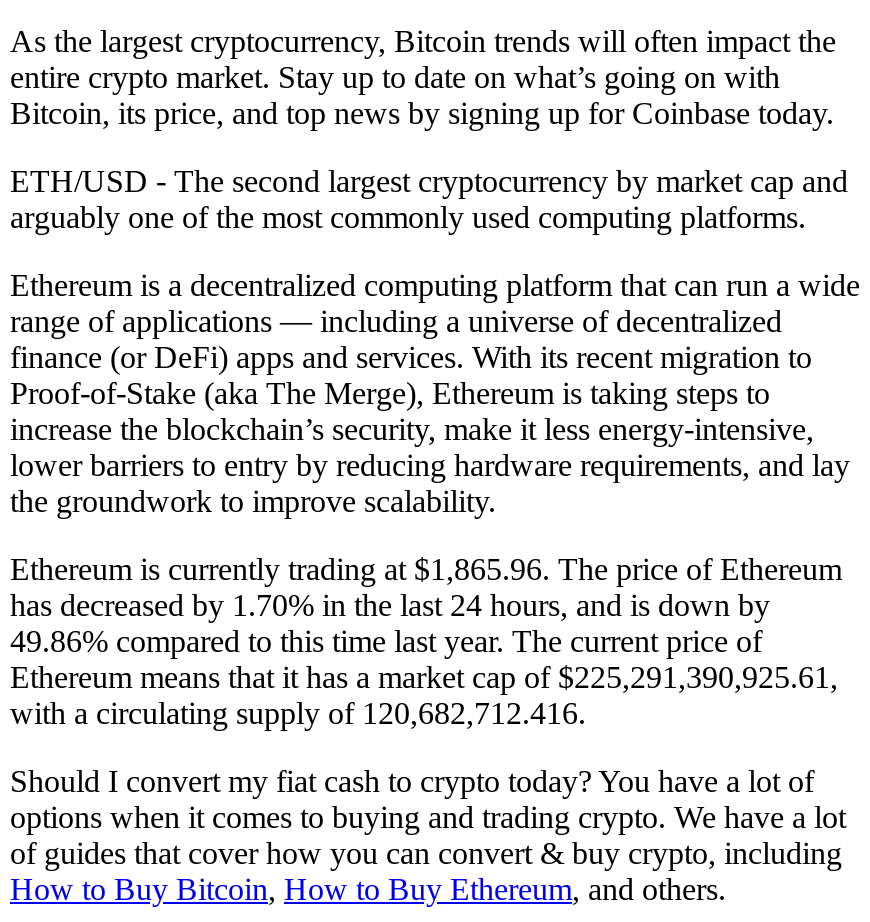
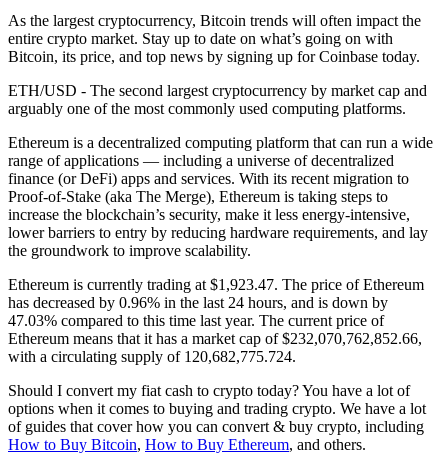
- Ethereum is currently trading at $1,865.96. The price of Ethereum
+ Ethereum is currently trading at $1,923.47. The price of Ethereum

- has decreased by 1.70% in the last 24 hours, and is down by
+ has decreased by 0.96% in the last 24 hours, and is down by

- 49.86% compared to this time last year. The current price of
+ 47.03% compared to this time last year. The current price of

- Ethereum means that it has a market cap of $225,291,390,925.61,
+ Ethereum means that it has a market cap of $232,070,762,852.66,

- with a circulating supply of 120,682,712.416.
+ with a circulating supply of 120,682,775.724.
